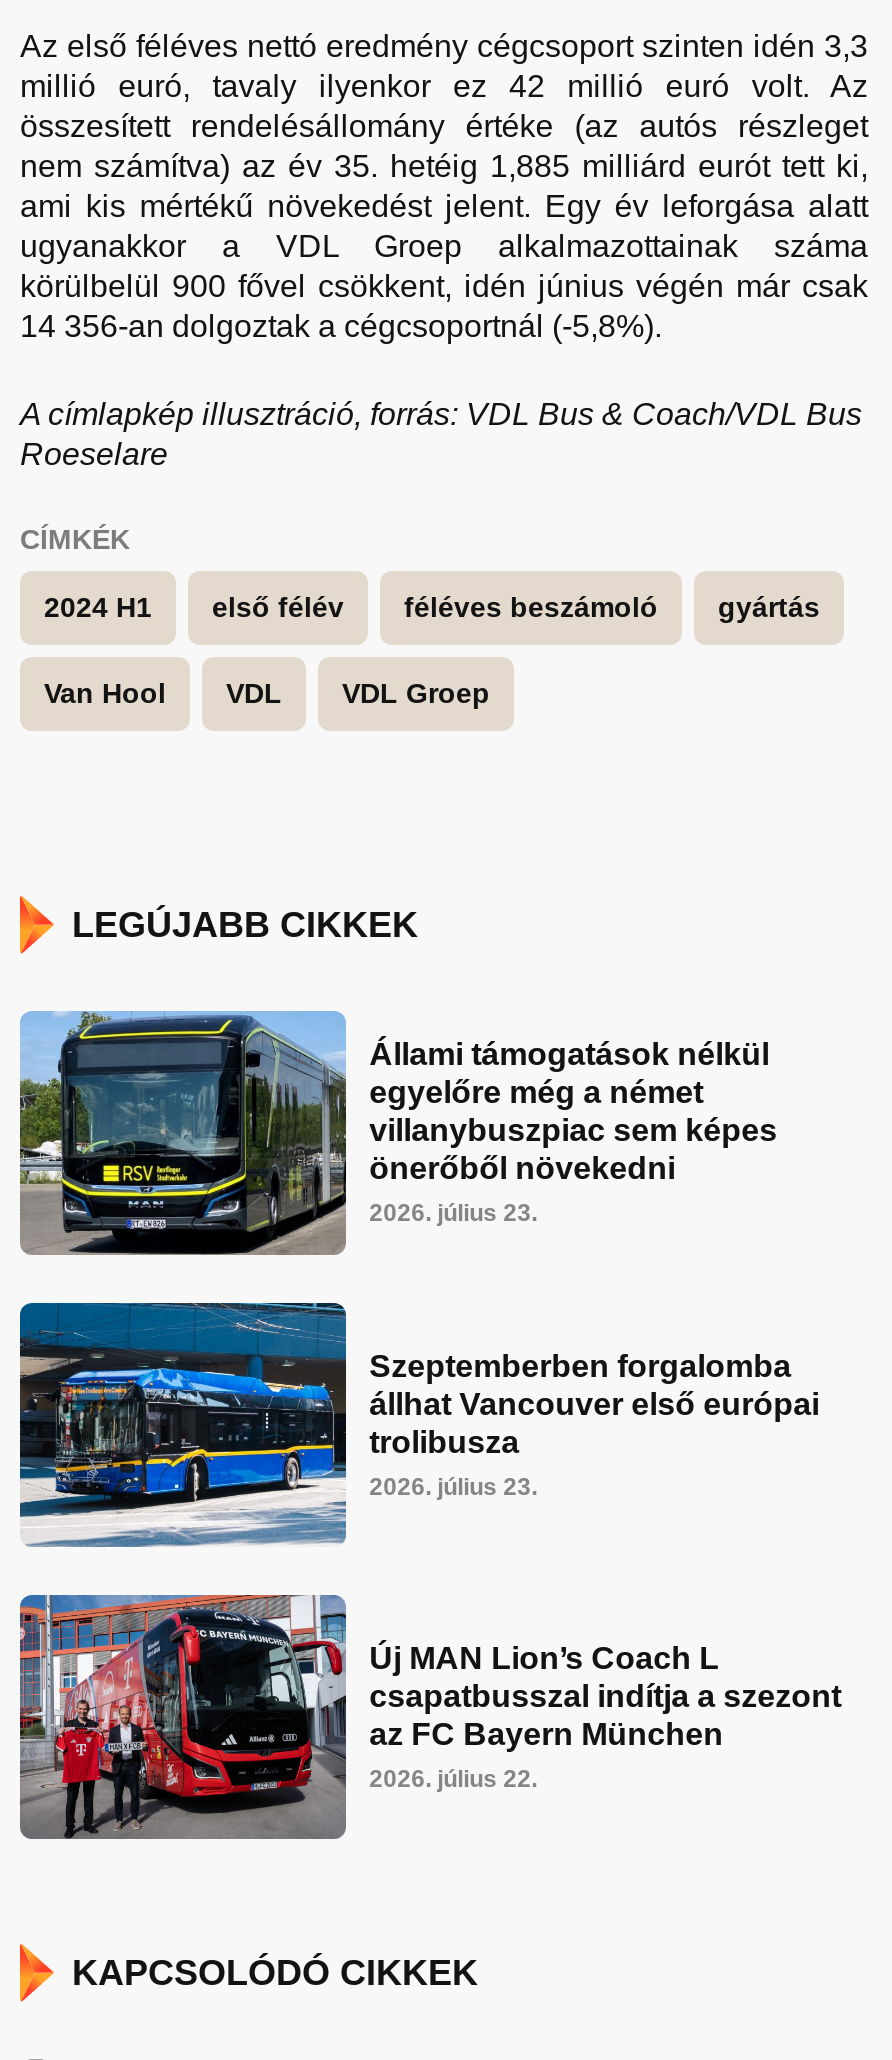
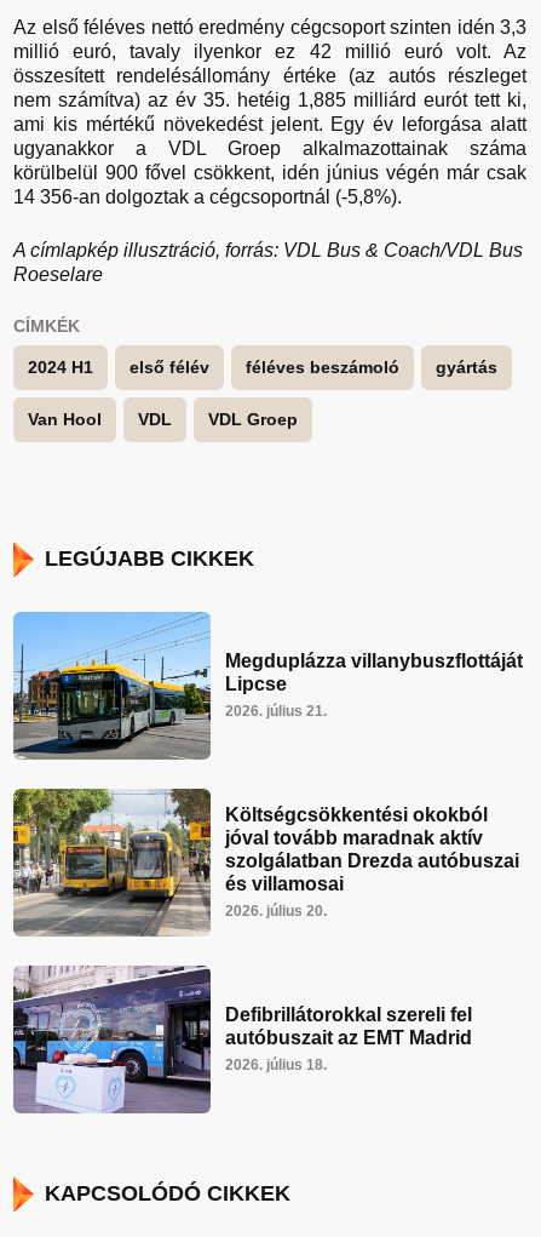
- [image]
- Állami támogatások nélkül
- egyelőre még a német
- villanybuszpiac sem képes
- önerőből növekedni
- 2026. július 23.
+ [image]
+ Megduplázza villanybuszflottáját
+ Lipcse
+ 2026. július 21.

- [image]
- Szeptemberben forgalomba
- állhat Vancouver első európai
- trolibusza
- 2026. július 23.
+ [image]
+ Költségcsökkentési okokból
+ jóval tovább maradnak aktív
+ szolgálatban Drezda autóbuszai
+ és villamosai
+ 2026. július 20.

- [image]
- Új MAN Lion’s Coach L
- csapatbusszal indítja a szezont
- az FC Bayern München
- 2026. július 22.
+ [image]
+ Defibrillátorokkal szereli fel
+ autóbuszait az EMT Madrid
+ 2026. július 18.
